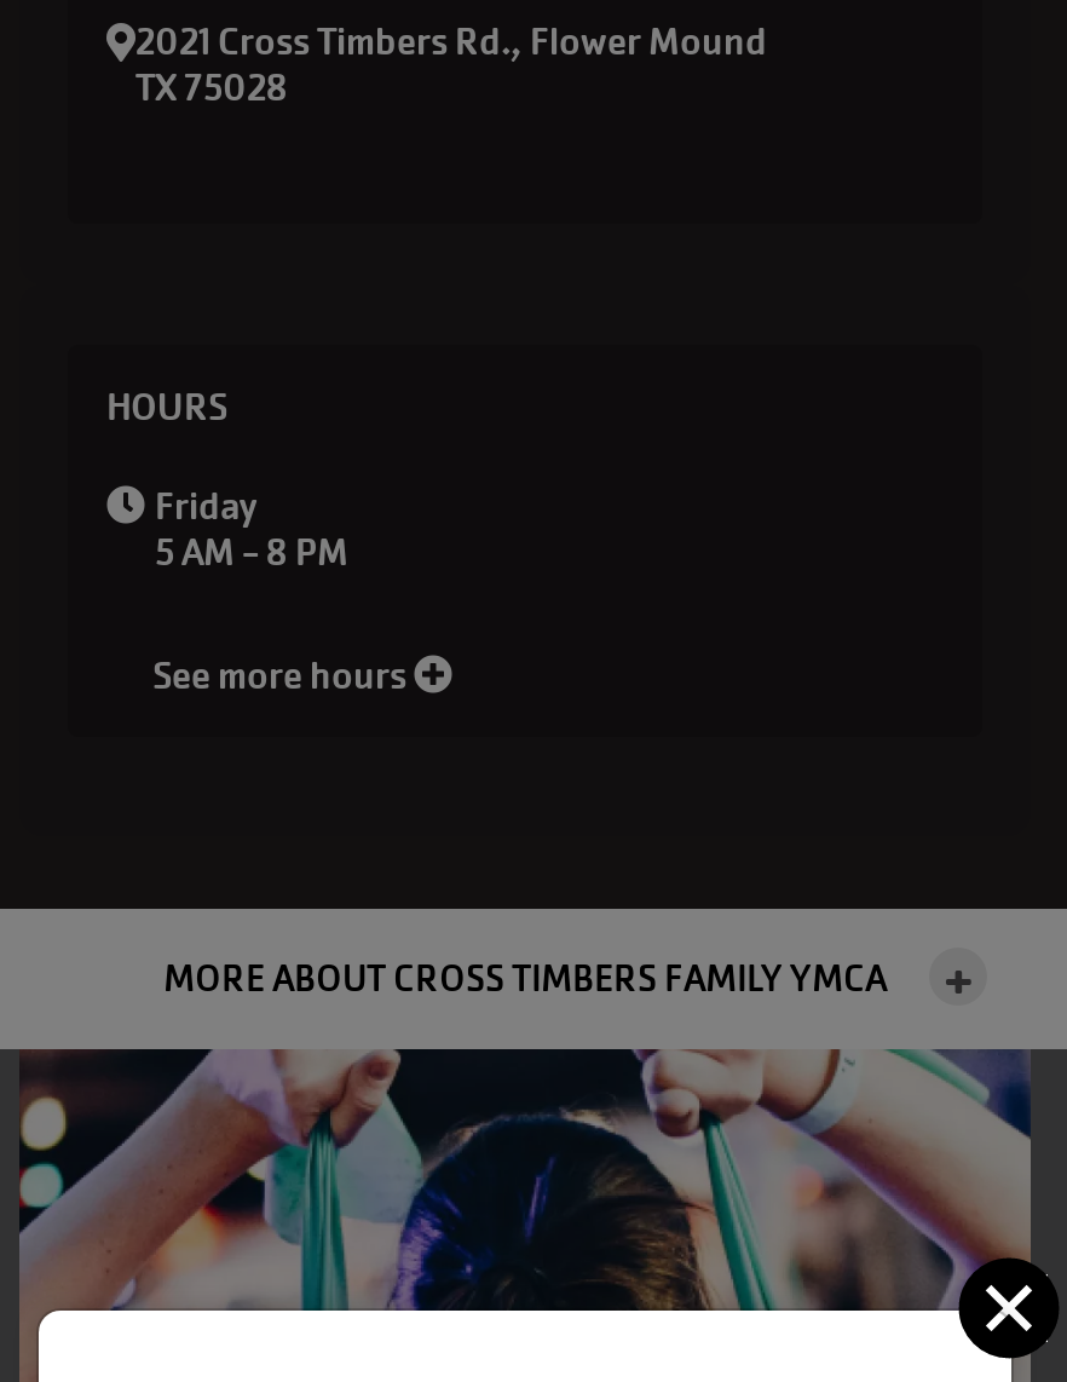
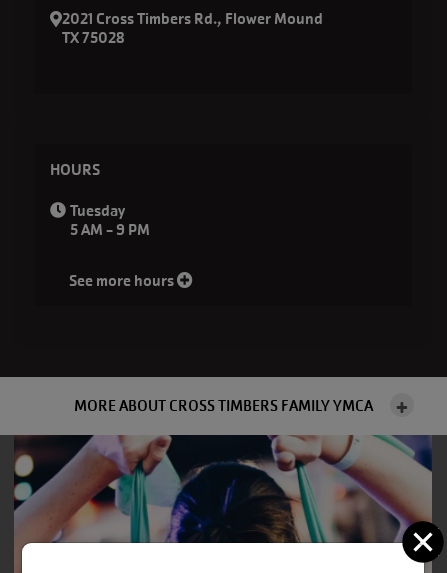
- Friday
- 5 AM - 8 PM
+ Tuesday
+ 5 AM - 9 PM
